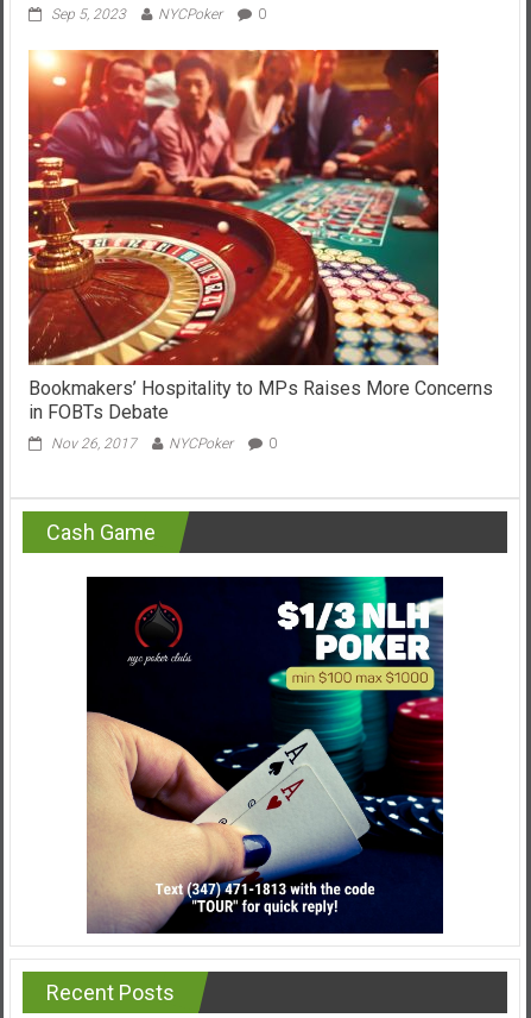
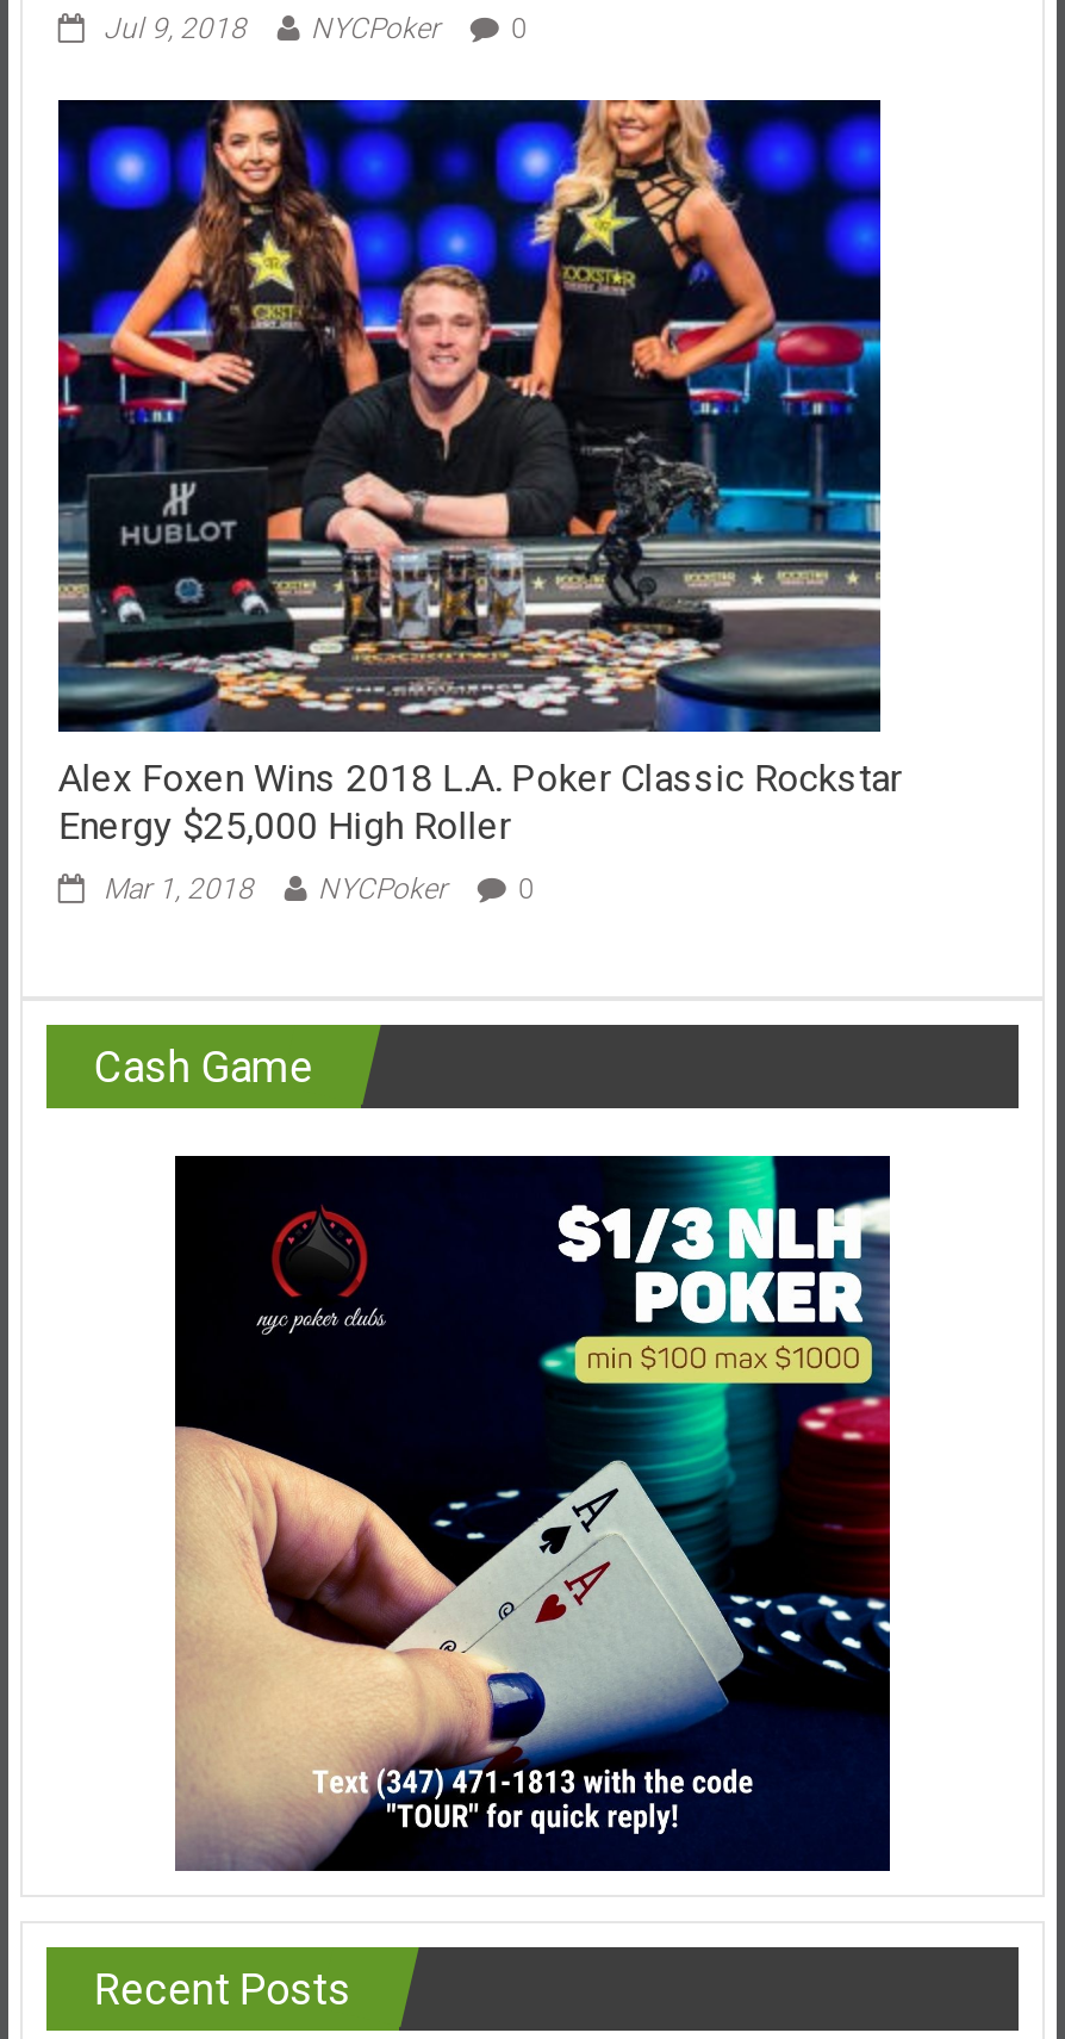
- Sep 5, 2023 NYCPoker
+ Jul 9, 2018 NYCPoker

- [image]
- Bookmakers’ Hospitality to MPs Raises More Concerns
- in FOBTs Debate
+ [image]
+ Alex Foxen Wins 2018 L.A. Poker Classic Rockstar
+ Energy $25,000 High Roller

- Nov 26, 2017 NYCPoker
+ Mar 1, 2018 NYCPoker
